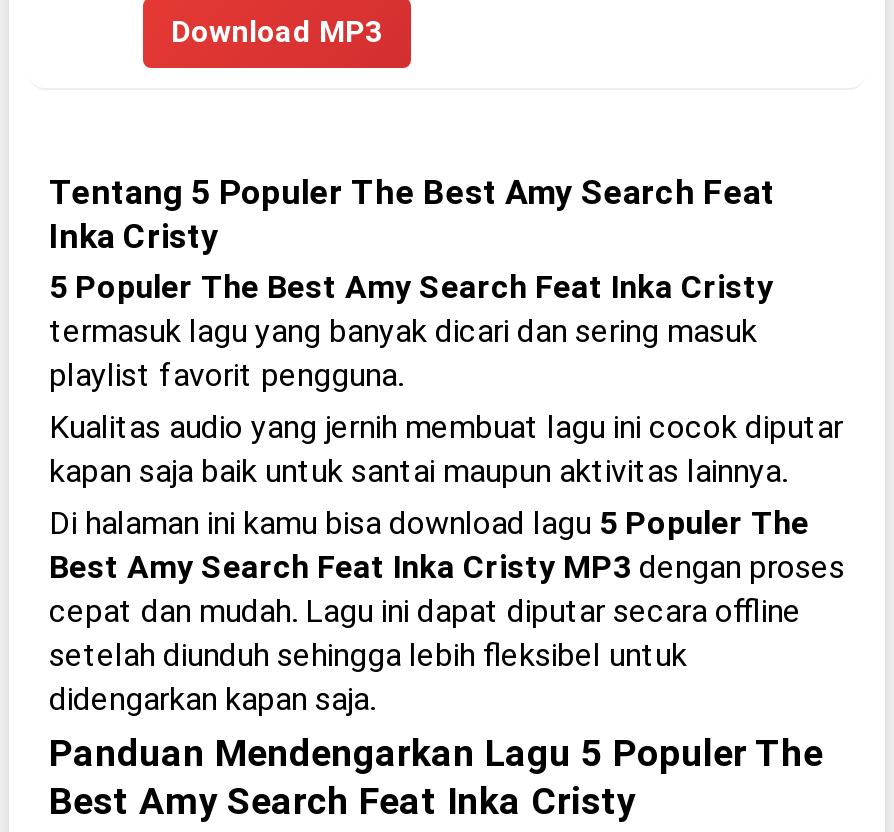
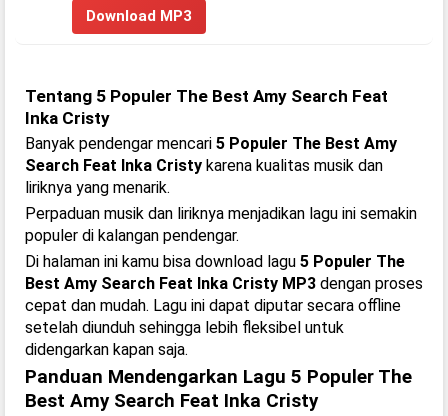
- 5 Populer The Best Amy Search Feat Inka Cristy
- termasuk lagu yang banyak dicari dan sering masuk
- playlist favorit pengguna.
- Kualitas audio yang jernih membuat lagu ini cocok diputar
- kapan saja baik untuk santai maupun aktivitas lainnya.
+ Banyak pendengar mencari 5 Populer The Best Amy
+ Search Feat Inka Cristy karena kualitas musik dan
+ liriknya yang menarik.
+ Perpaduan musik dan liriknya menjadikan lagu ini semakin
+ populer di kalangan pendengar.
